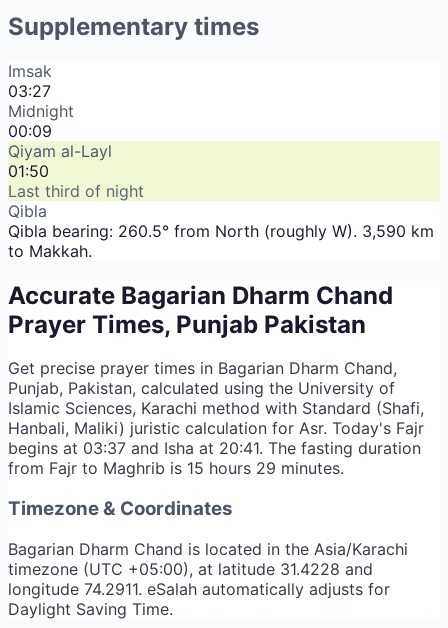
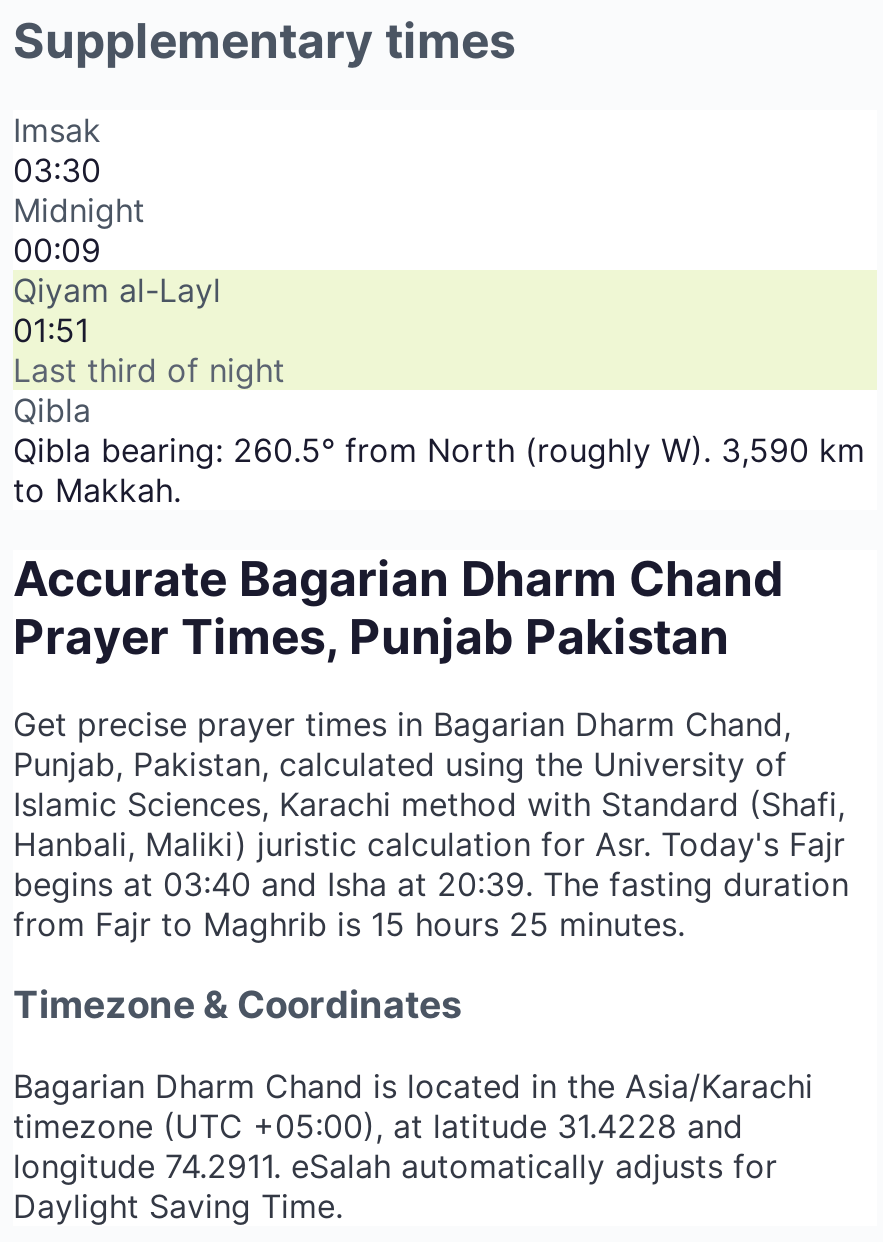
- 03:27
+ 03:30

- 01:50
+ 01:51

- begins at 03:37 and Isha at 20:41. The fasting duration
+ begins at 03:40 and Isha at 20:39. The fasting duration

- from Fajr to Maghrib is 15 hours 29 minutes.
+ from Fajr to Maghrib is 15 hours 25 minutes.
